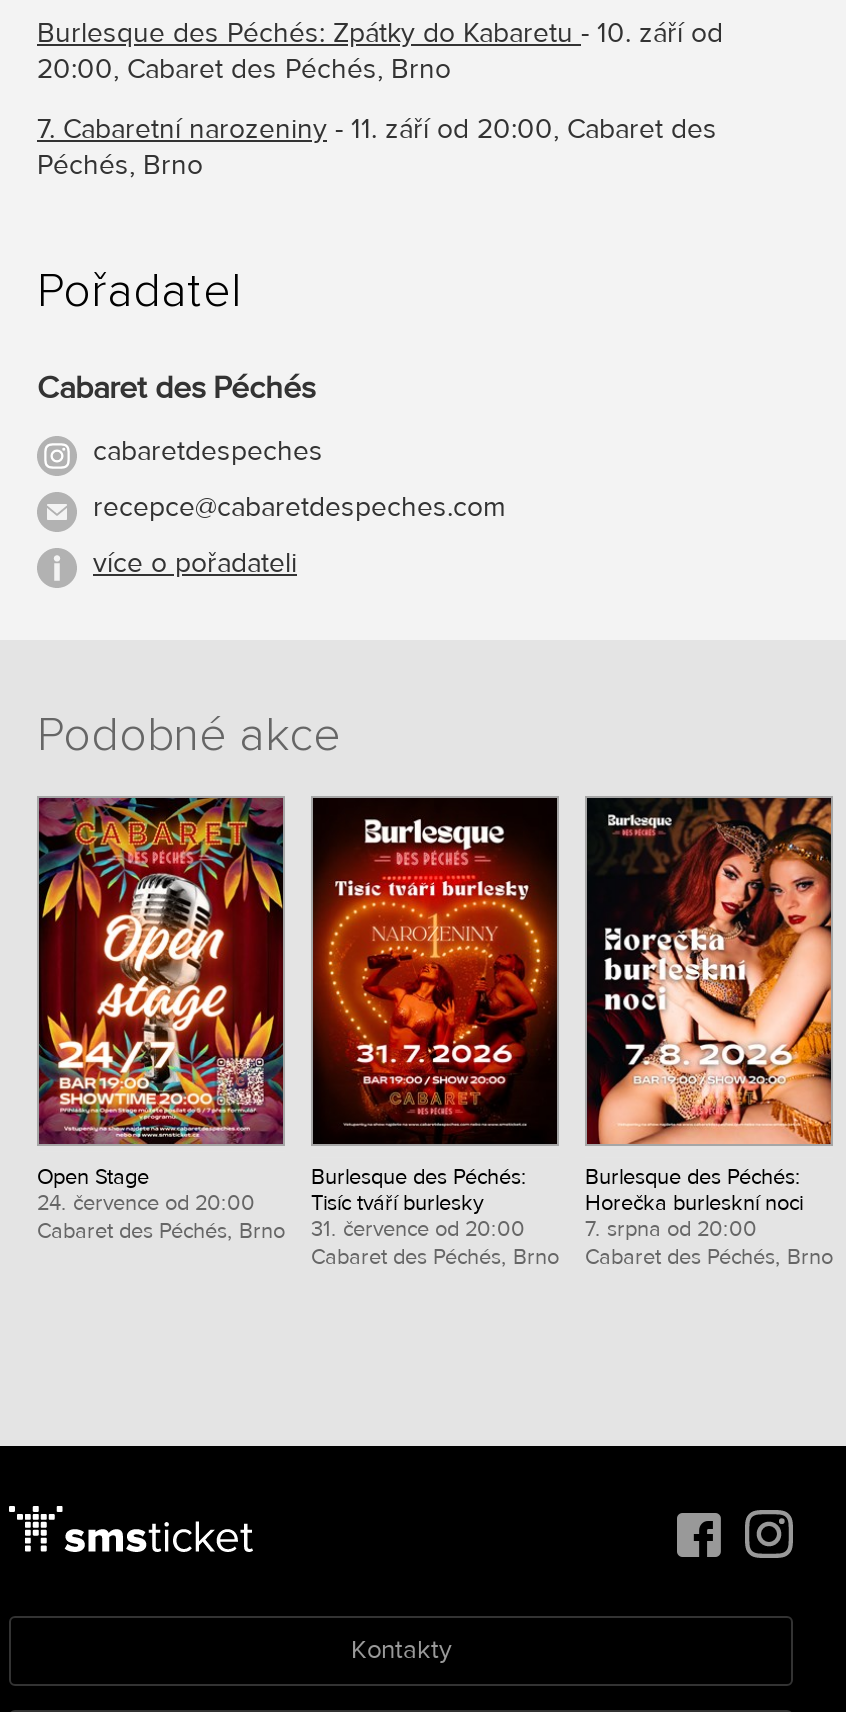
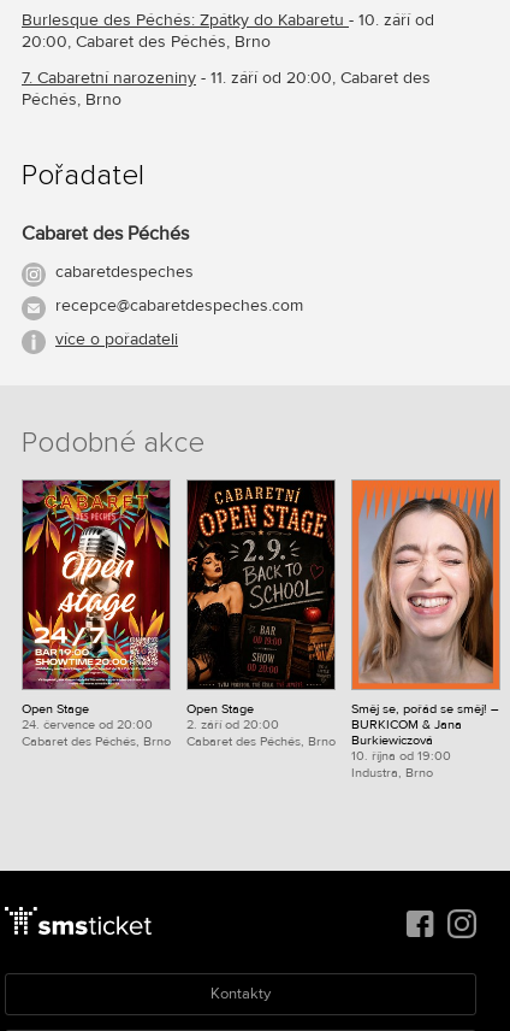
- [image]
- Burlesque des Péchés:
- Horečka burleskní noci
- 7. srpna od 20:00
- Cabaret des Péchés, Brno
+ [image]
+ Směj se, pořád se směj! –
+ BURKICOM & Jana
+ Burkiewiczová
+ 10. října od 19:00
+ Industra, Brno

- [image]
- Burlesque des Péchés:
- Tisíc tváří burlesky
- 31. července od 20:00
+ [image]
+ Open Stage
+ 2. září od 20:00
